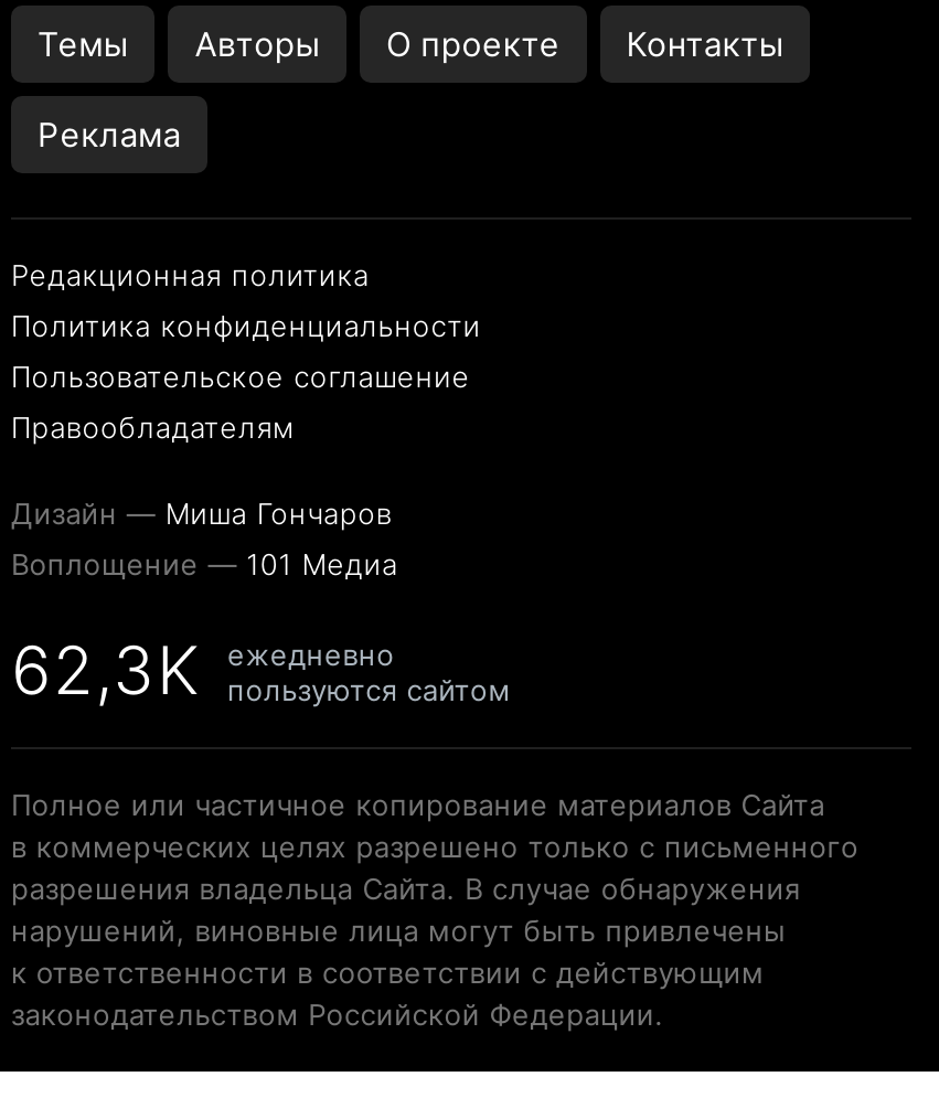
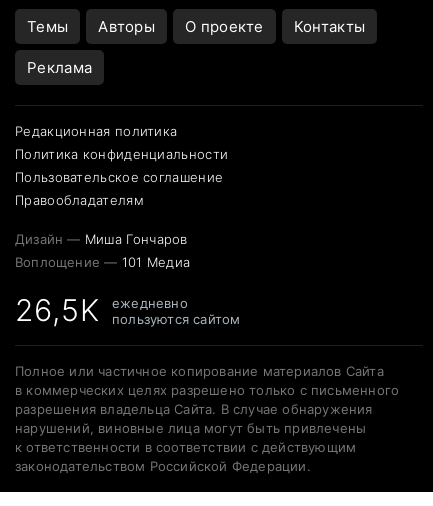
- 62,3K ежедневно пользуются сайтом
+ 26,5K ежедневно пользуются сайтом
